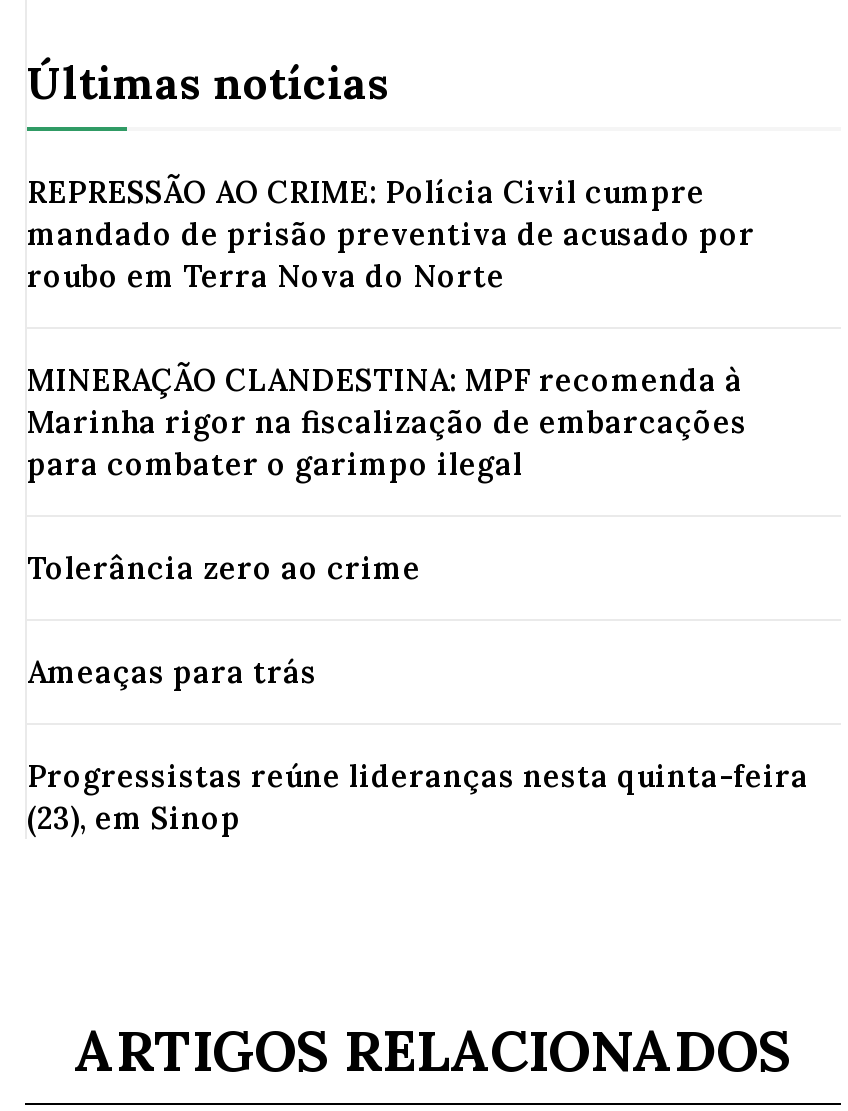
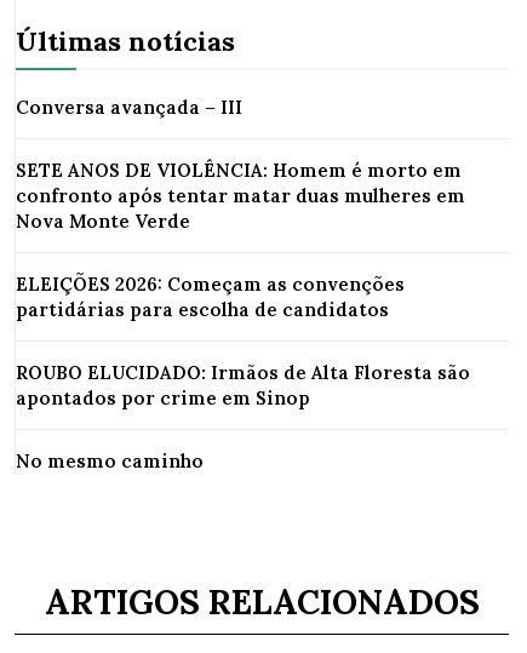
- REPRESSÃO AO CRIME: Polícia Civil cumpre
- mandado de prisão preventiva de acusado por
- roubo em Terra Nova do Norte
+ Conversa avançada – III

- MINERAÇÃO CLANDESTINA: MPF recomenda à
- Marinha rigor na fiscalização de embarcações
- para combater o garimpo ilegal
+ SETE ANOS DE VIOLÊNCIA: Homem é morto em
+ confronto após tentar matar duas mulheres em
+ Nova Monte Verde

- Tolerância zero ao crime
+ ELEIÇÕES 2026: Começam as convenções
+ partidárias para escolha de candidatos

- Ameaças para trás
+ ROUBO ELUCIDADO: Irmãos de Alta Floresta são
+ apontados por crime em Sinop

- Progressistas reúne lideranças nesta quinta-feira
- (23), em Sinop
+ No mesmo caminho
